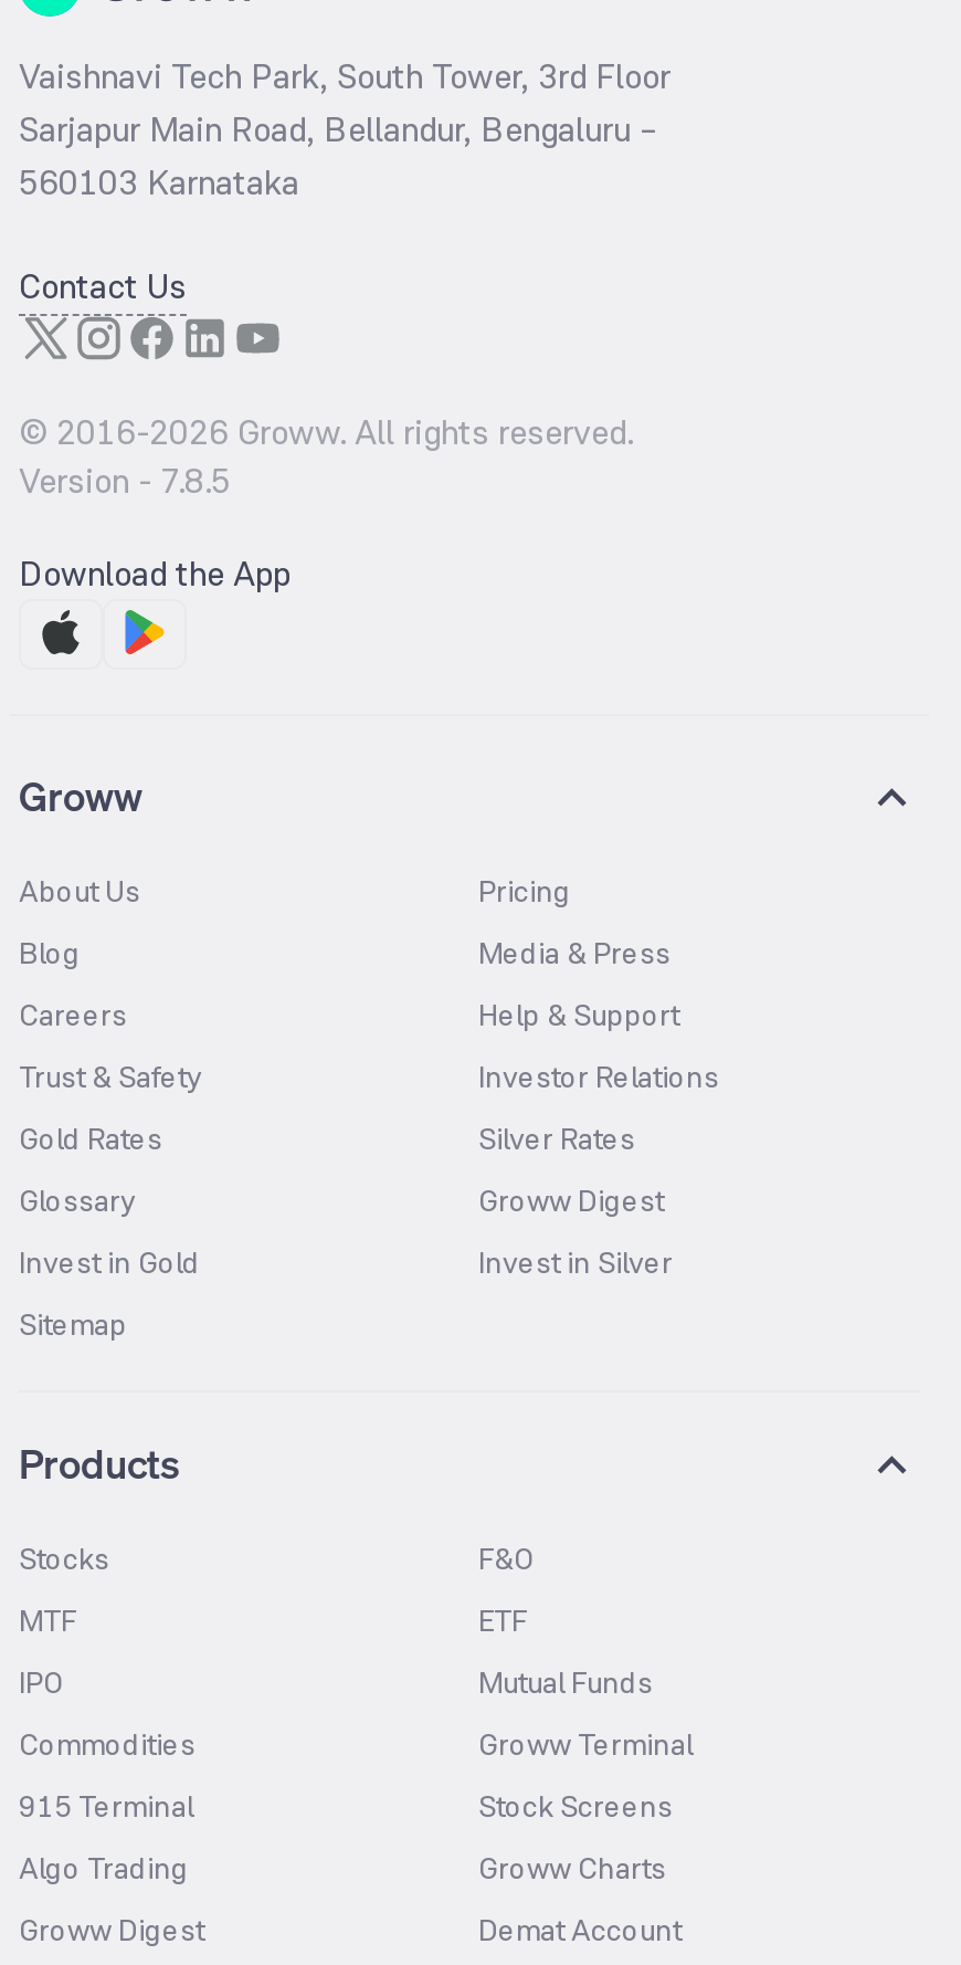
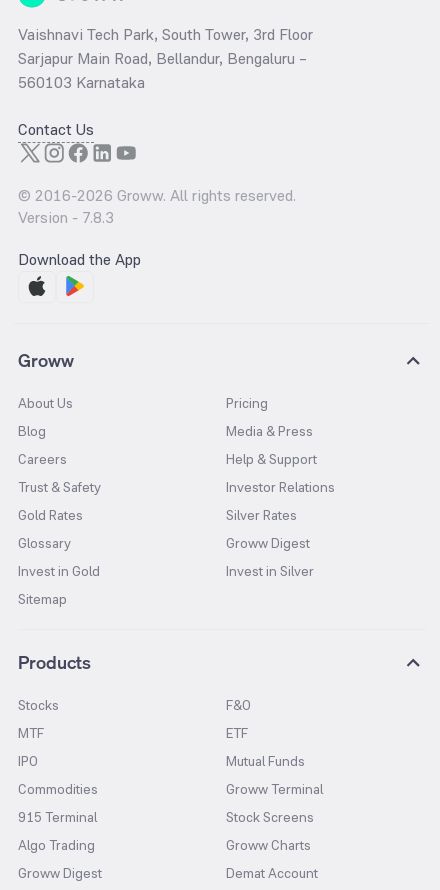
- Version - 7.8.5
+ Version - 7.8.3
